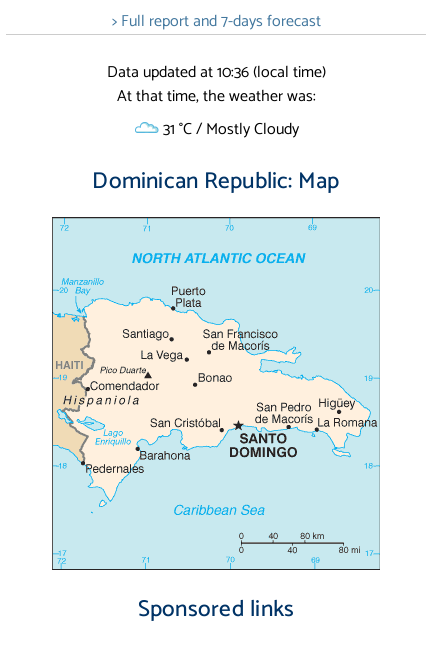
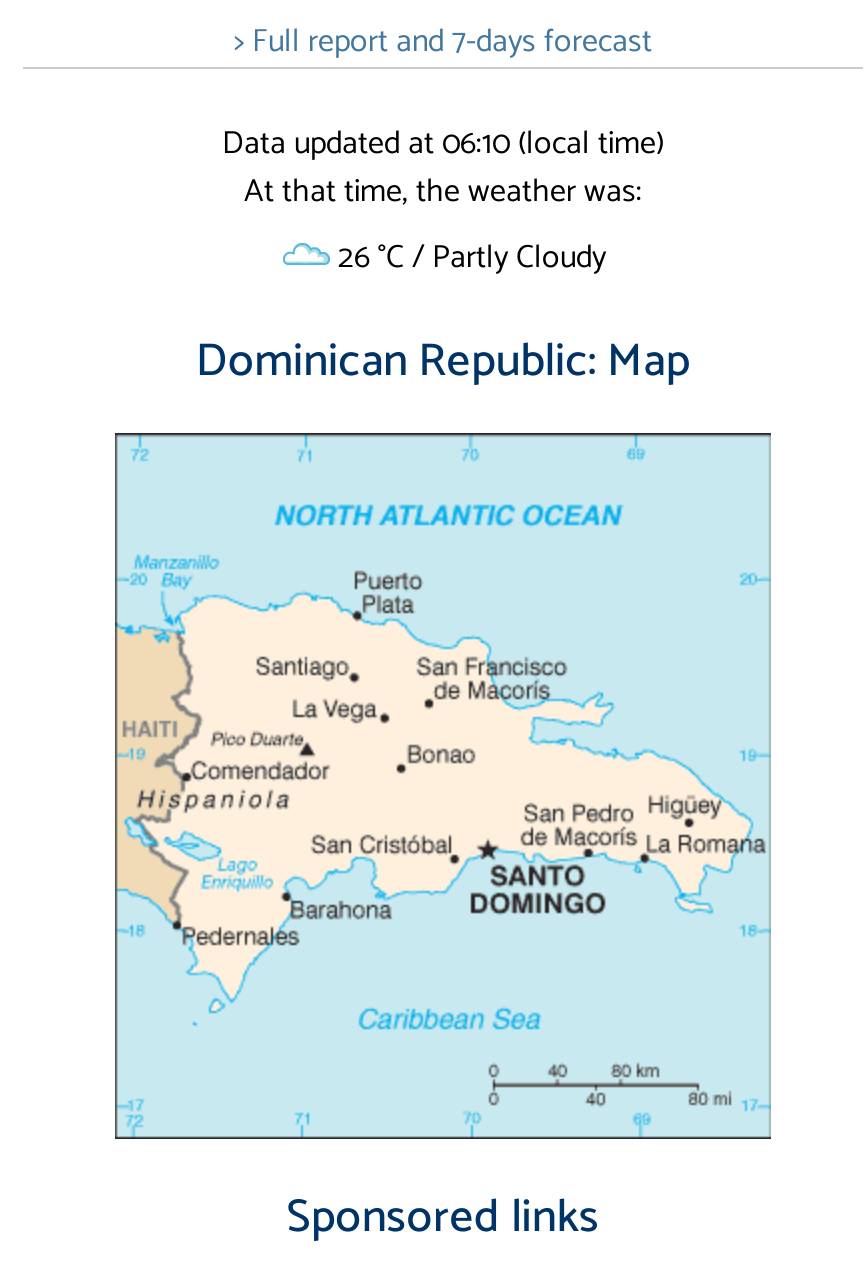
- Data updated at 10:36 (local time)
+ Data updated at 06:10 (local time)

- 31 °C / Mostly Cloudy
+ 26 °C / Partly Cloudy
